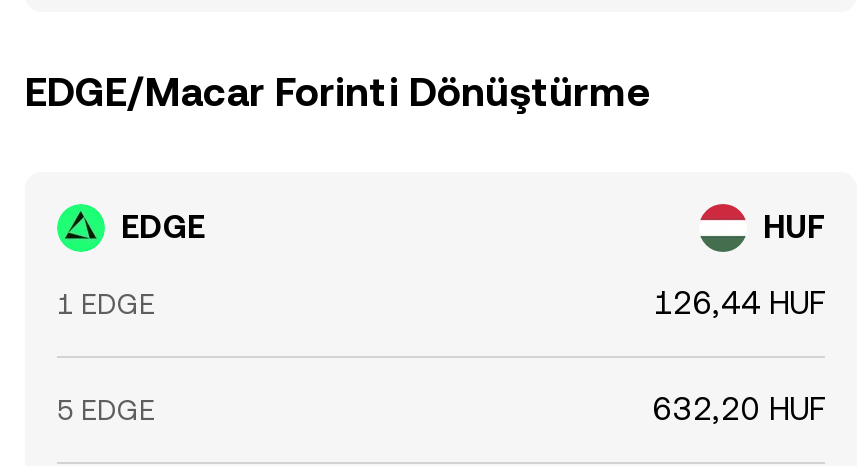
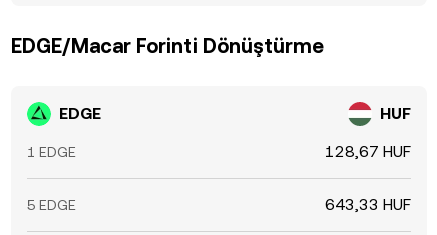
- 126,44 HUF
+ 128,67 HUF

- 632,20 HUF
+ 643,33 HUF
